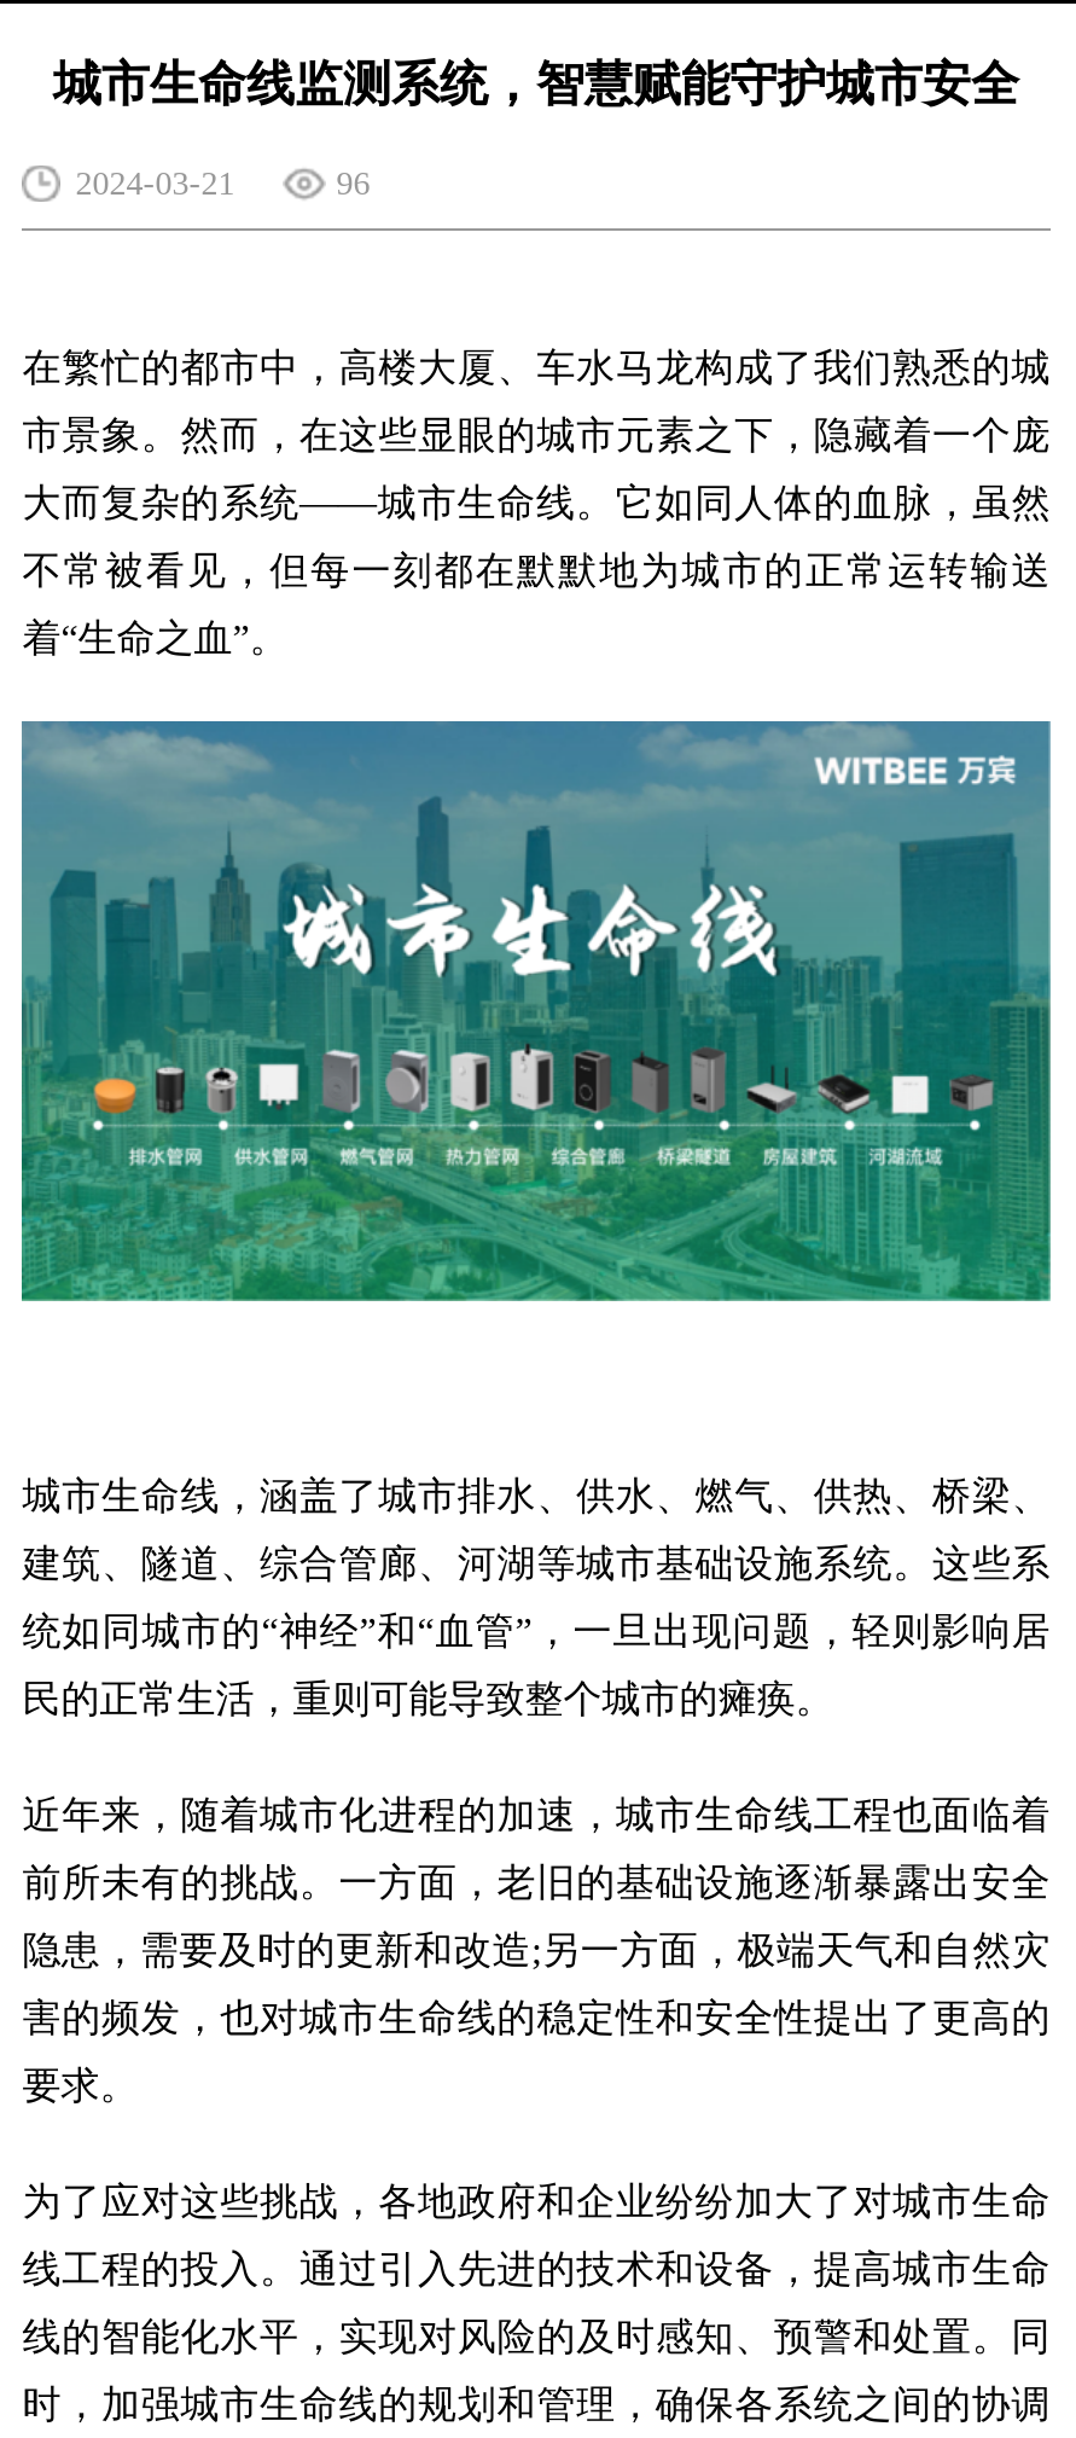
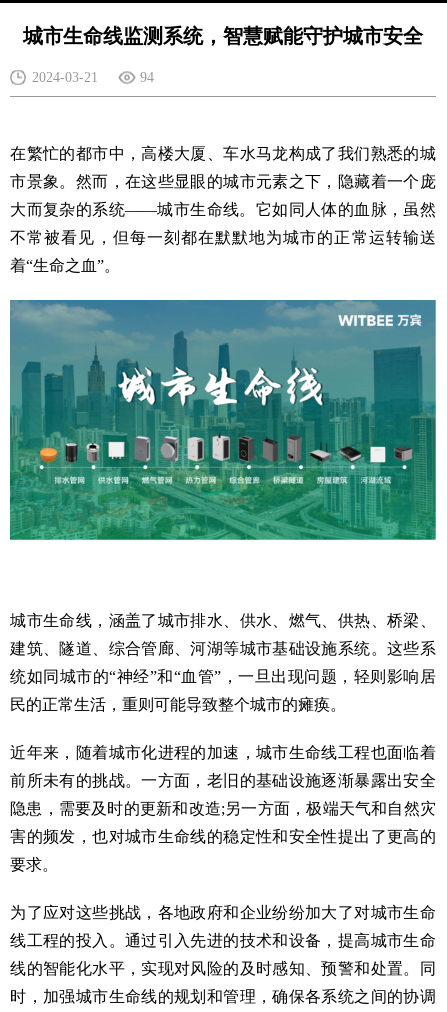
- 96
+ 94
